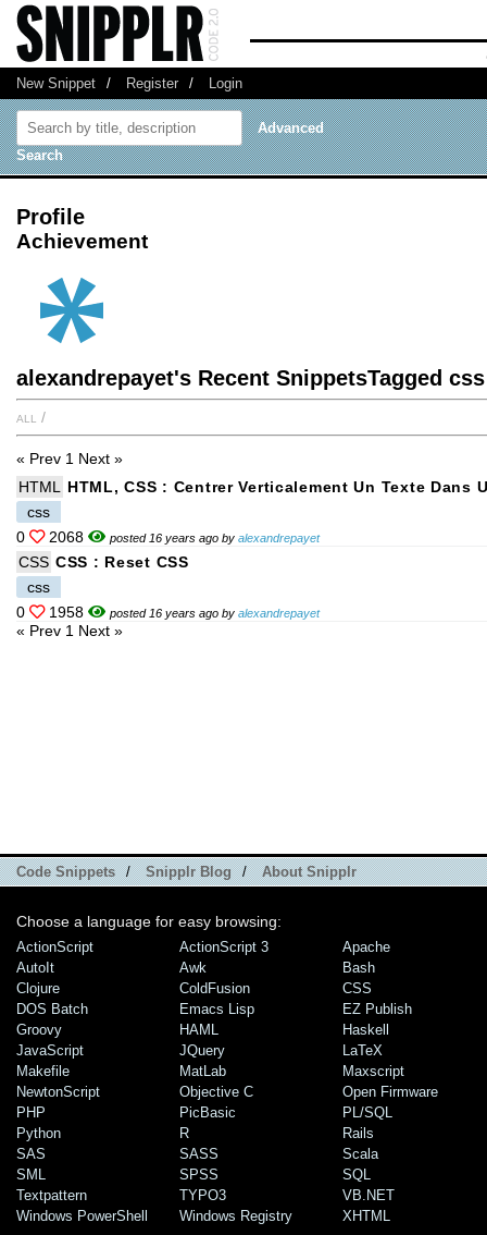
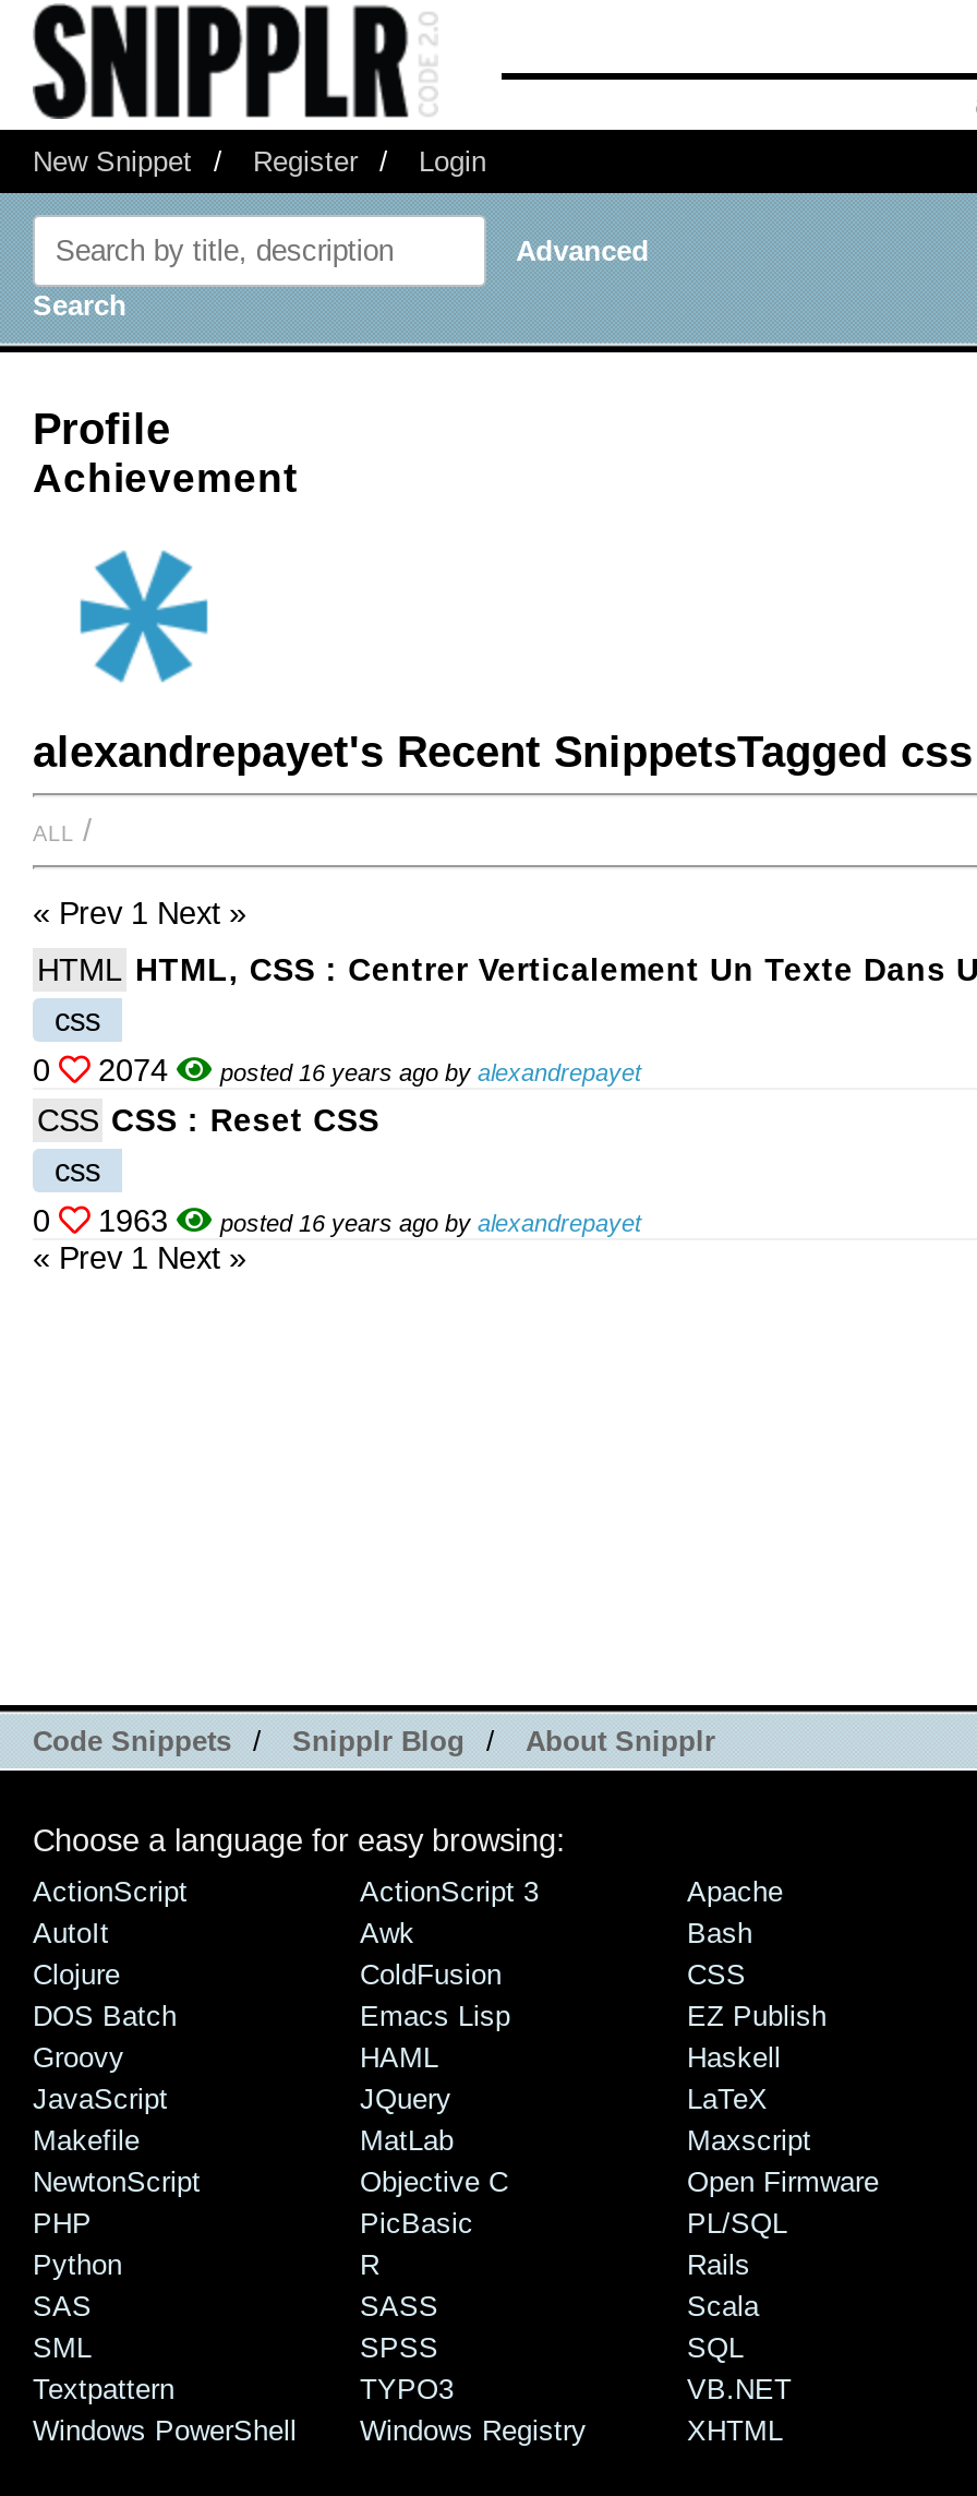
- 0 2068 posted 16 years ago by alexandrepayet
+ 0 2074 posted 16 years ago by alexandrepayet

- 0 1958 posted 16 years ago by alexandrepayet
+ 0 1963 posted 16 years ago by alexandrepayet
